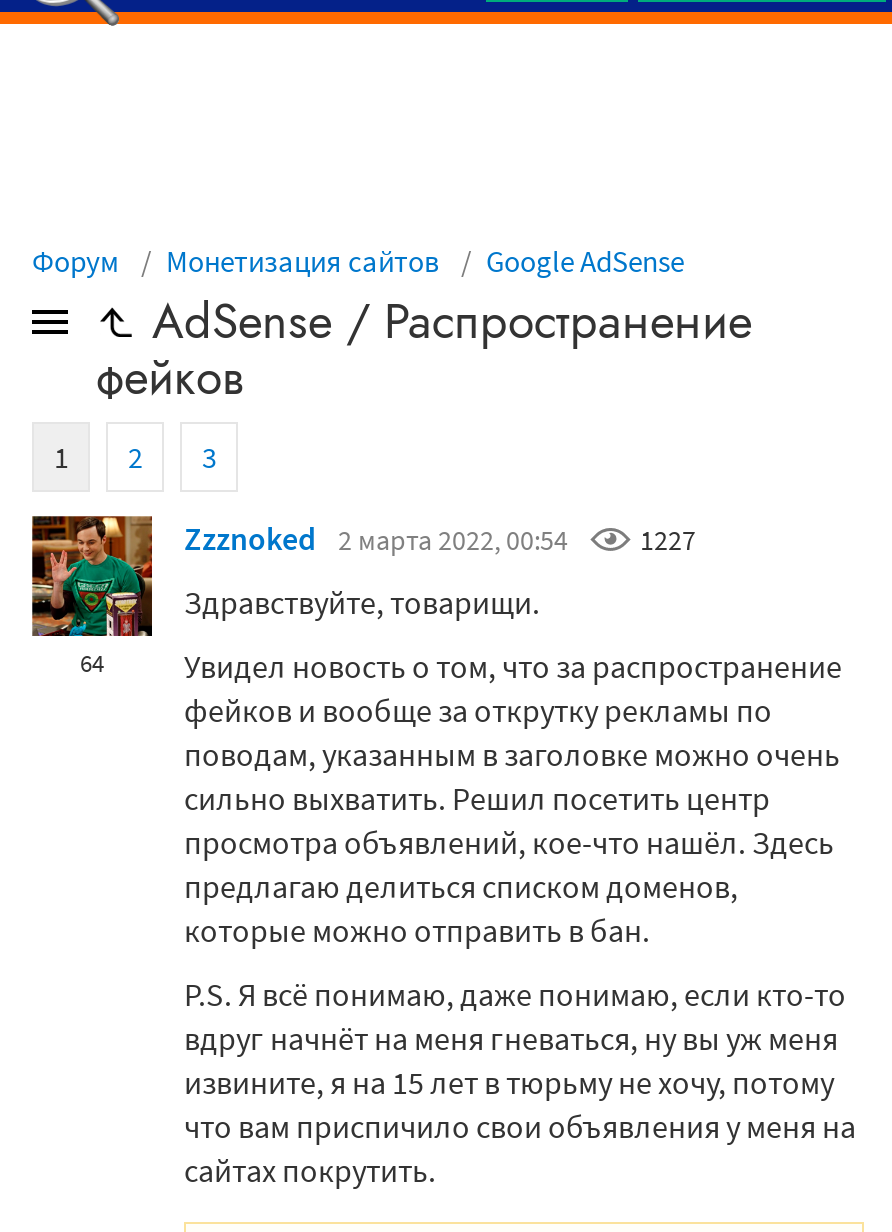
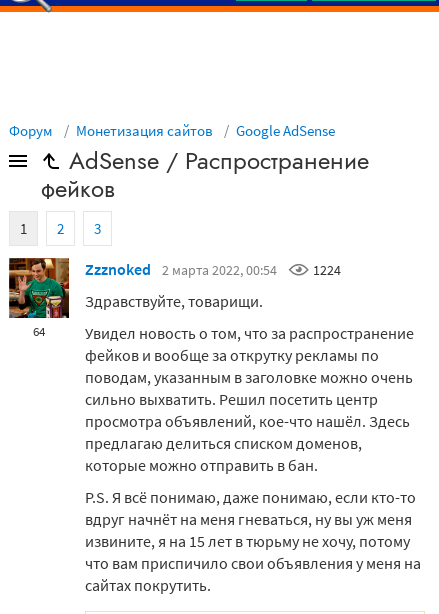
- Zzznoked 2 марта 2022, 00:54 1227
+ Zzznoked 2 марта 2022, 00:54 1224
